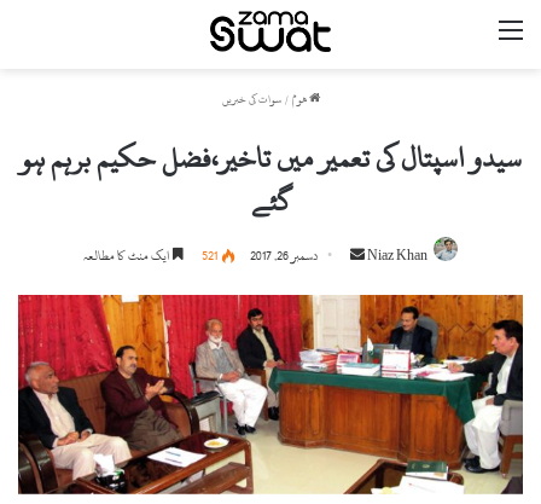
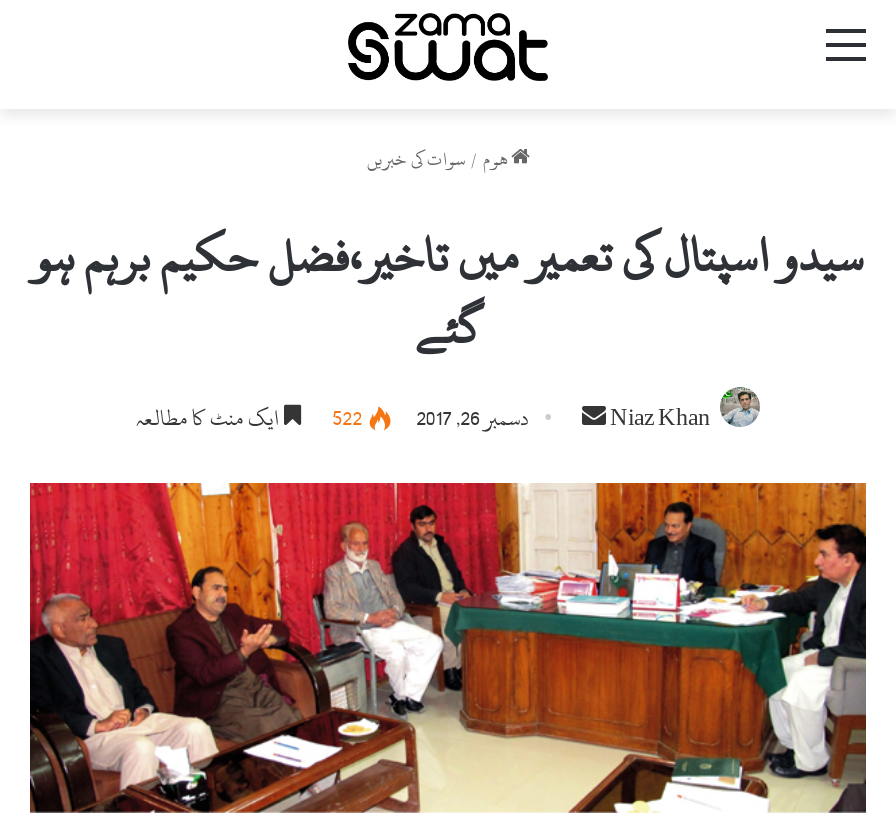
- 521 ایک منٹ کا مطالعہ
+ 522 ایک منٹ کا مطالعہ
